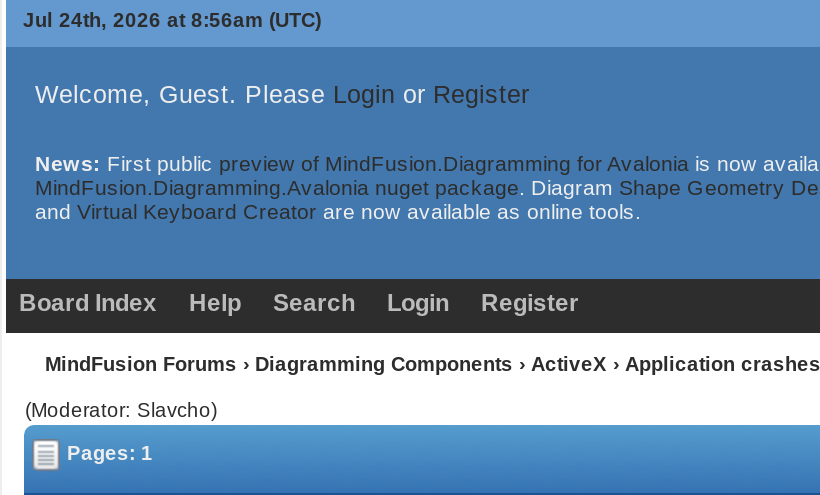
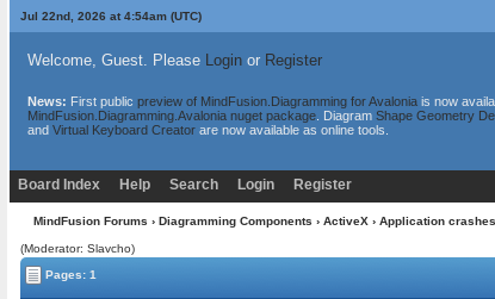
- Jul 24th, 2026 at 8:56am (UTC)
+ Jul 22nd, 2026 at 4:54am (UTC)
